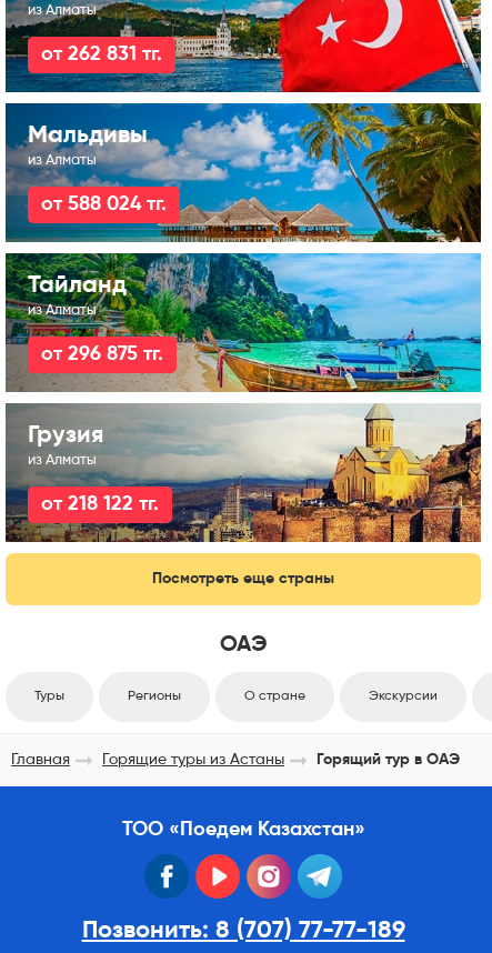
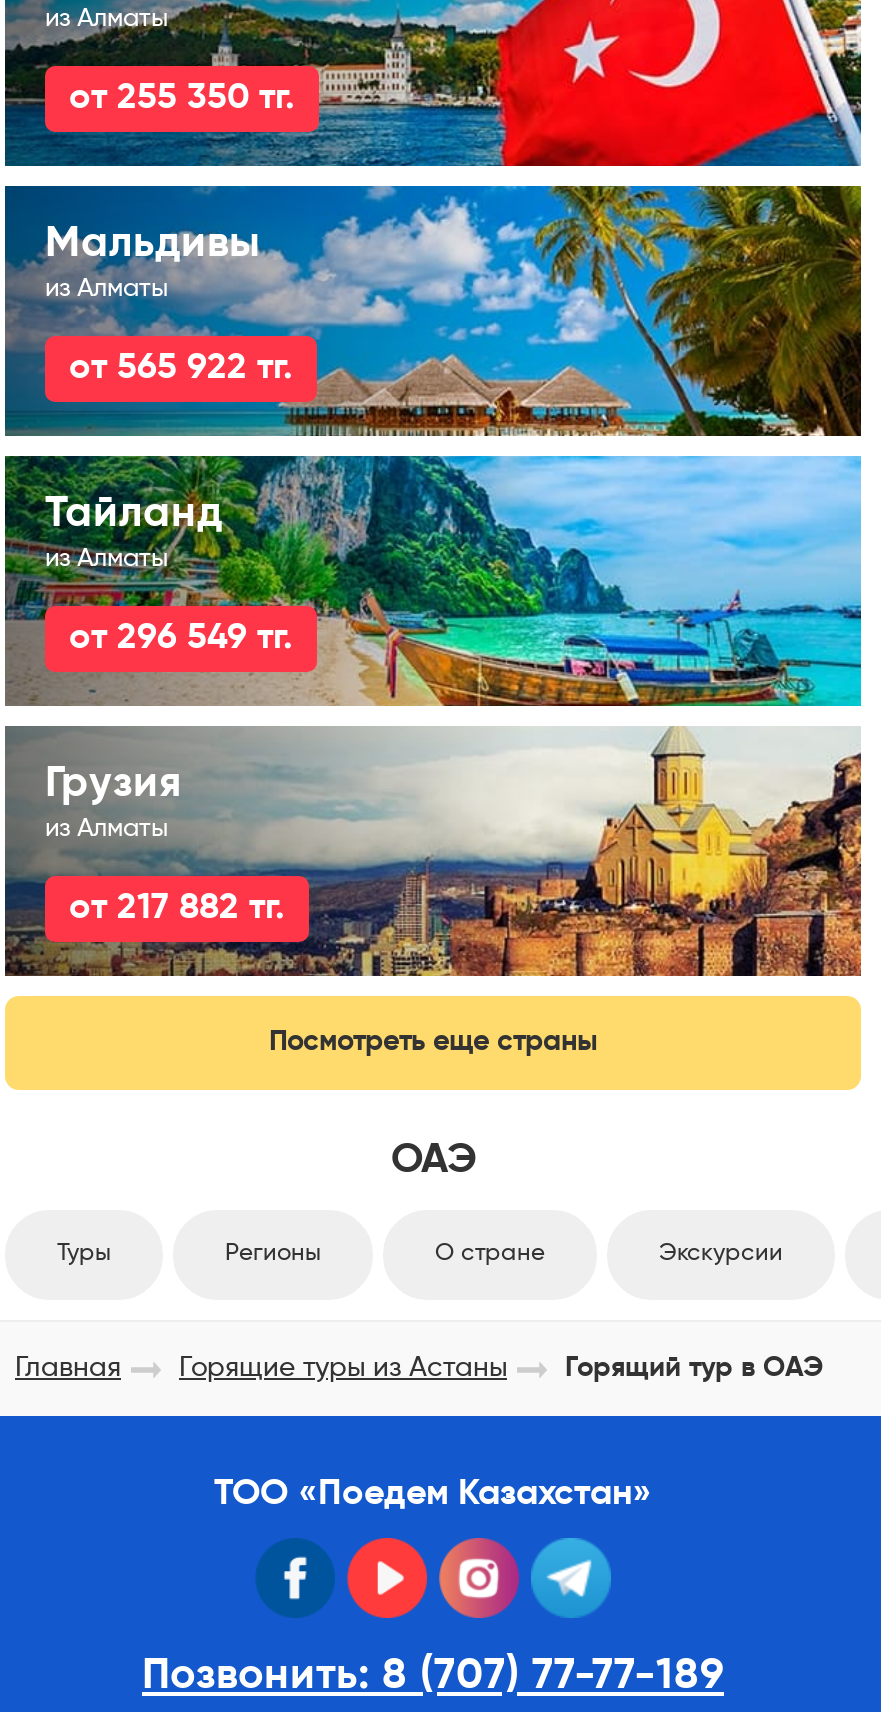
- от 262 831 тг.
+ от 255 350 тг.

- от 588 024 тг.
+ от 565 922 тг.

- от 296 875 тг.
+ от 296 549 тг.

- от 218 122 тг.
+ от 217 882 тг.
